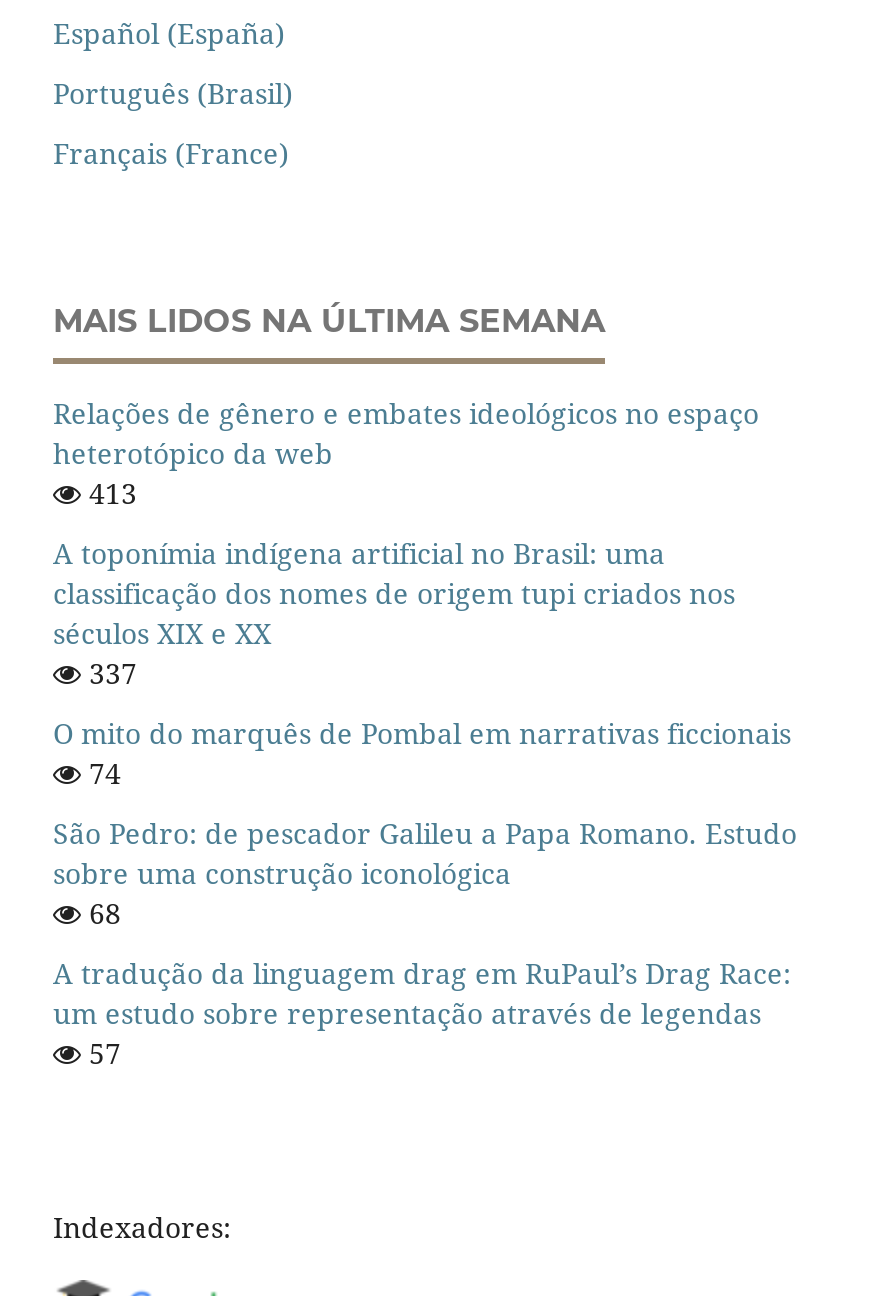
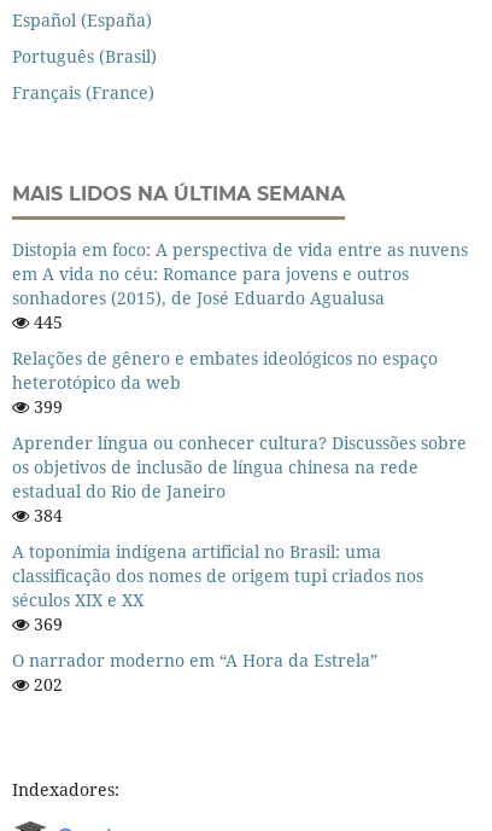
+ Distopia em foco: A perspectiva de vida entre as nuvens
+ em A vida no céu: Romance para jovens e outros
+ sonhadores (2015), de José Eduardo Agualusa
+ 445

moved down: Relações de gênero e embates ideológicos no espaço | heterotópico da web

- 413
+ 399
+ Aprender língua ou conhecer cultura? Discussões sobre
+ os objetivos de inclusão de língua chinesa na rede
+ estadual do Rio de Janeiro
+ 384

moved down: A toponímia indígena artificial no Brasil: uma | classificação dos nomes de origem tupi criados nos | séculos XIX e XX

- 337
- O mito do marquês de Pombal em narrativas ficcionais
- 74
- São Pedro: de pescador Galileu a Papa Romano. Estudo
- sobre uma construção iconológica
- 68
- A tradução da linguagem drag em RuPaul’s Drag Race:
- um estudo sobre representação através de legendas
- 57
+ 369
+ O narrador moderno em “A Hora da Estrela”
+ 202
